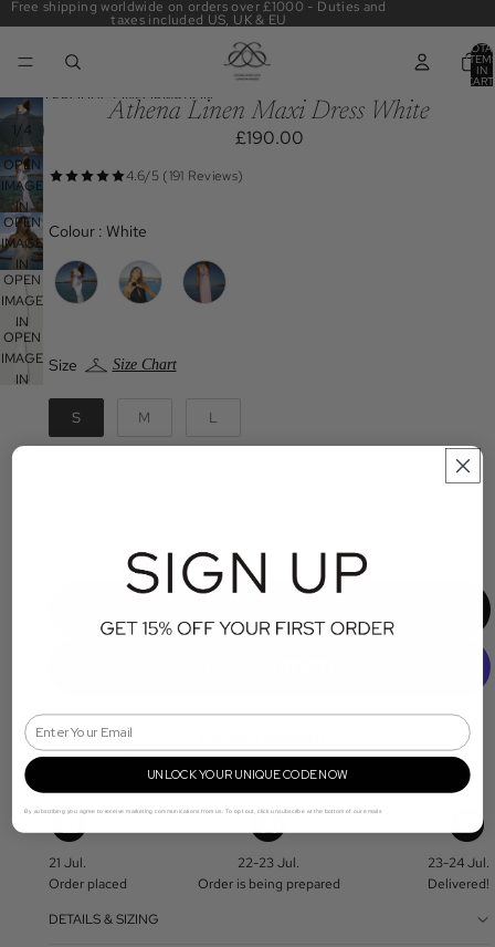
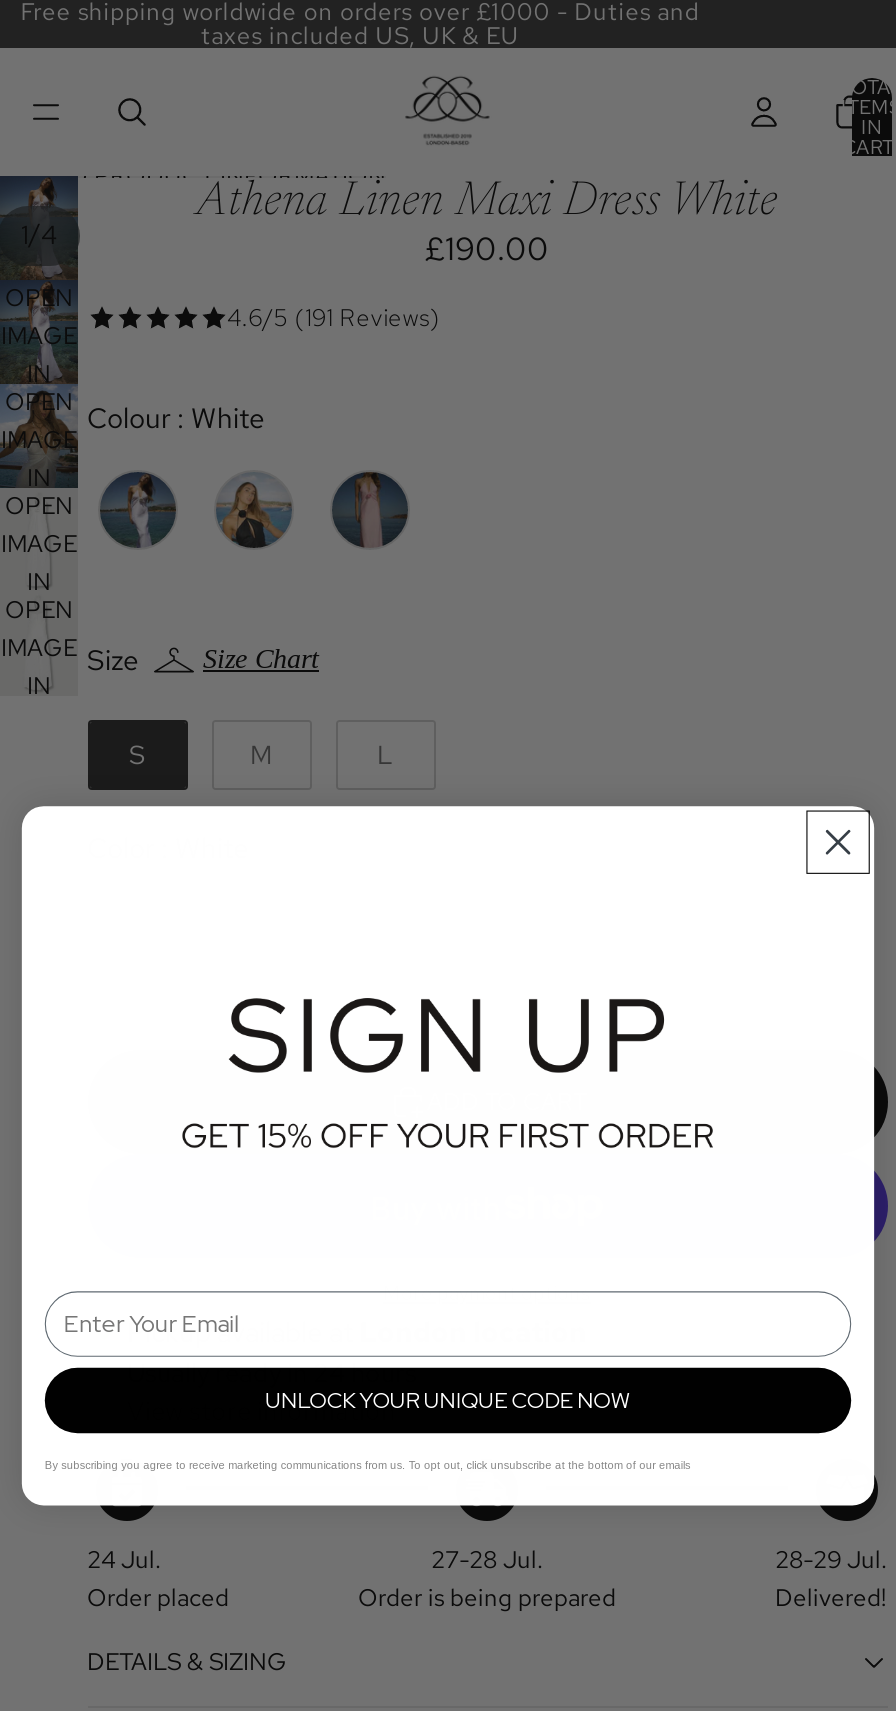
- 21 Jul.
+ 24 Jul.

- 22-23 Jul.
+ 27-28 Jul.

- 23-24 Jul.
+ 28-29 Jul.
